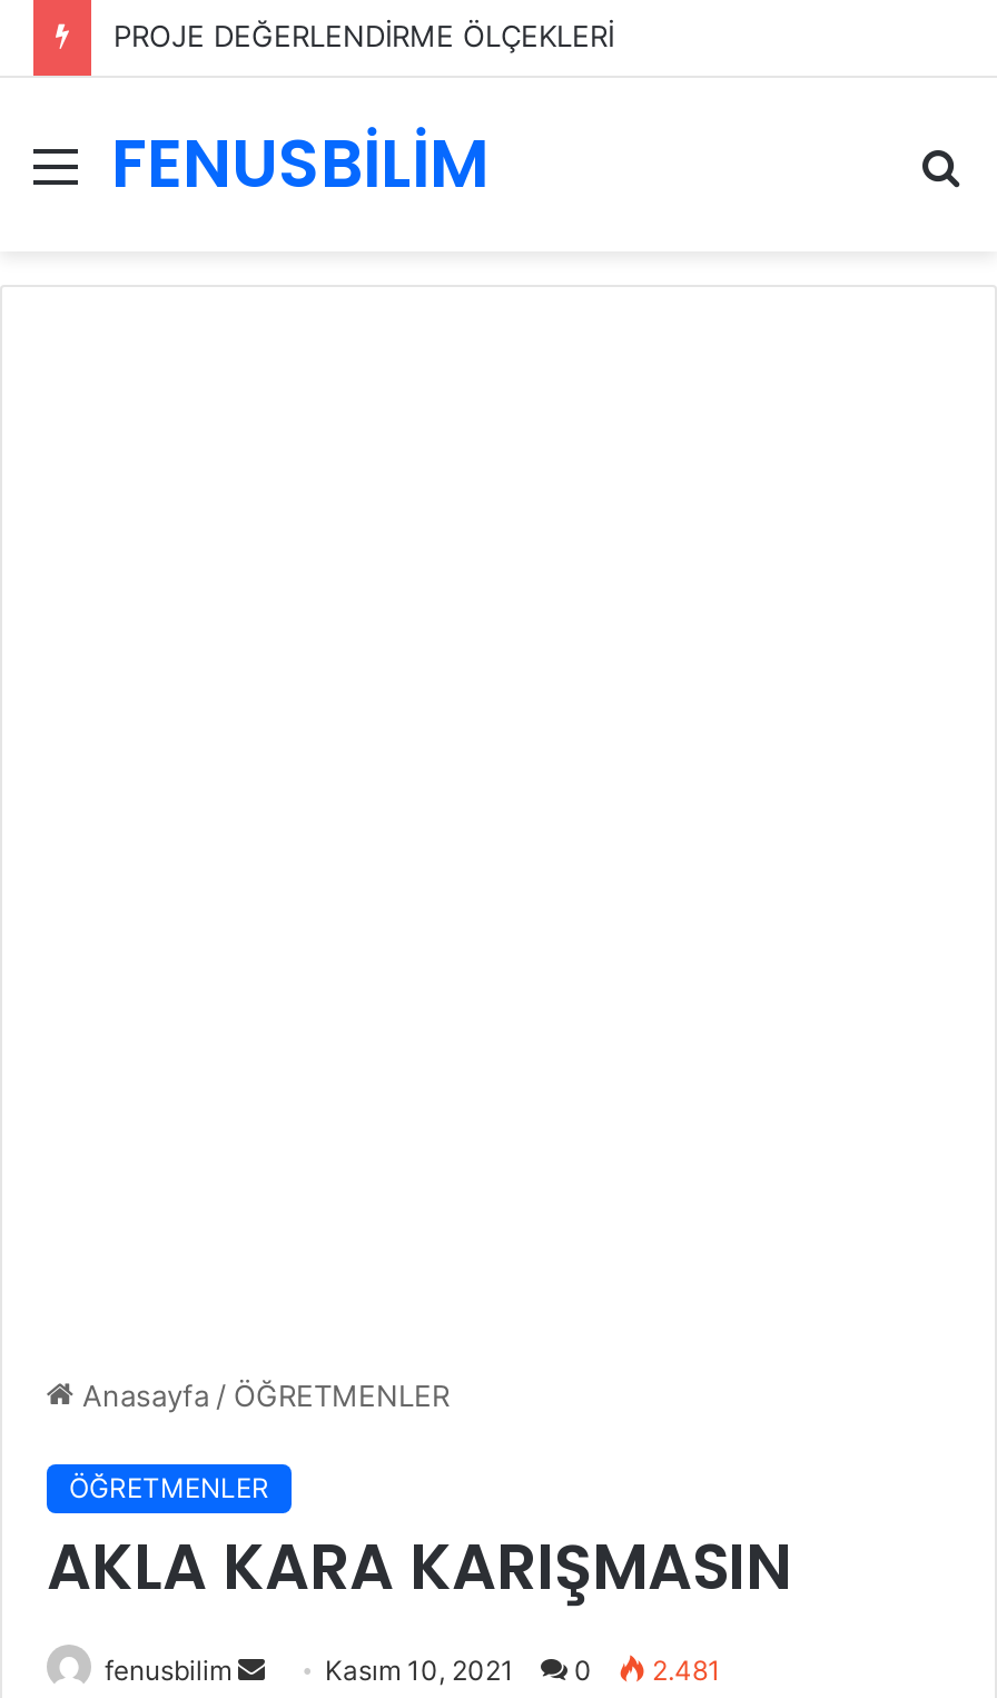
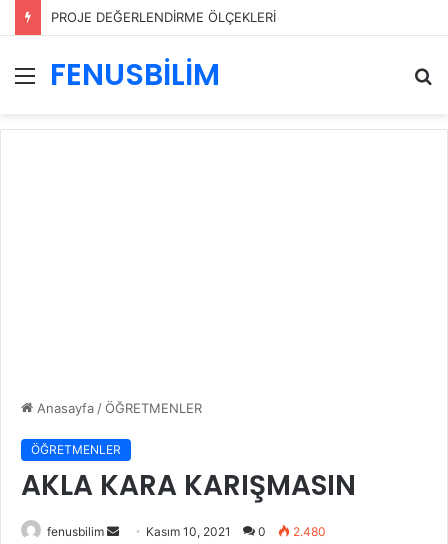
- PERFORMANS DEĞERLENDİRME ÖLÇEKLERİ
+ PROJE DEĞERLENDİRME ÖLÇEKLERİ

- 2.481
+ 2.480
